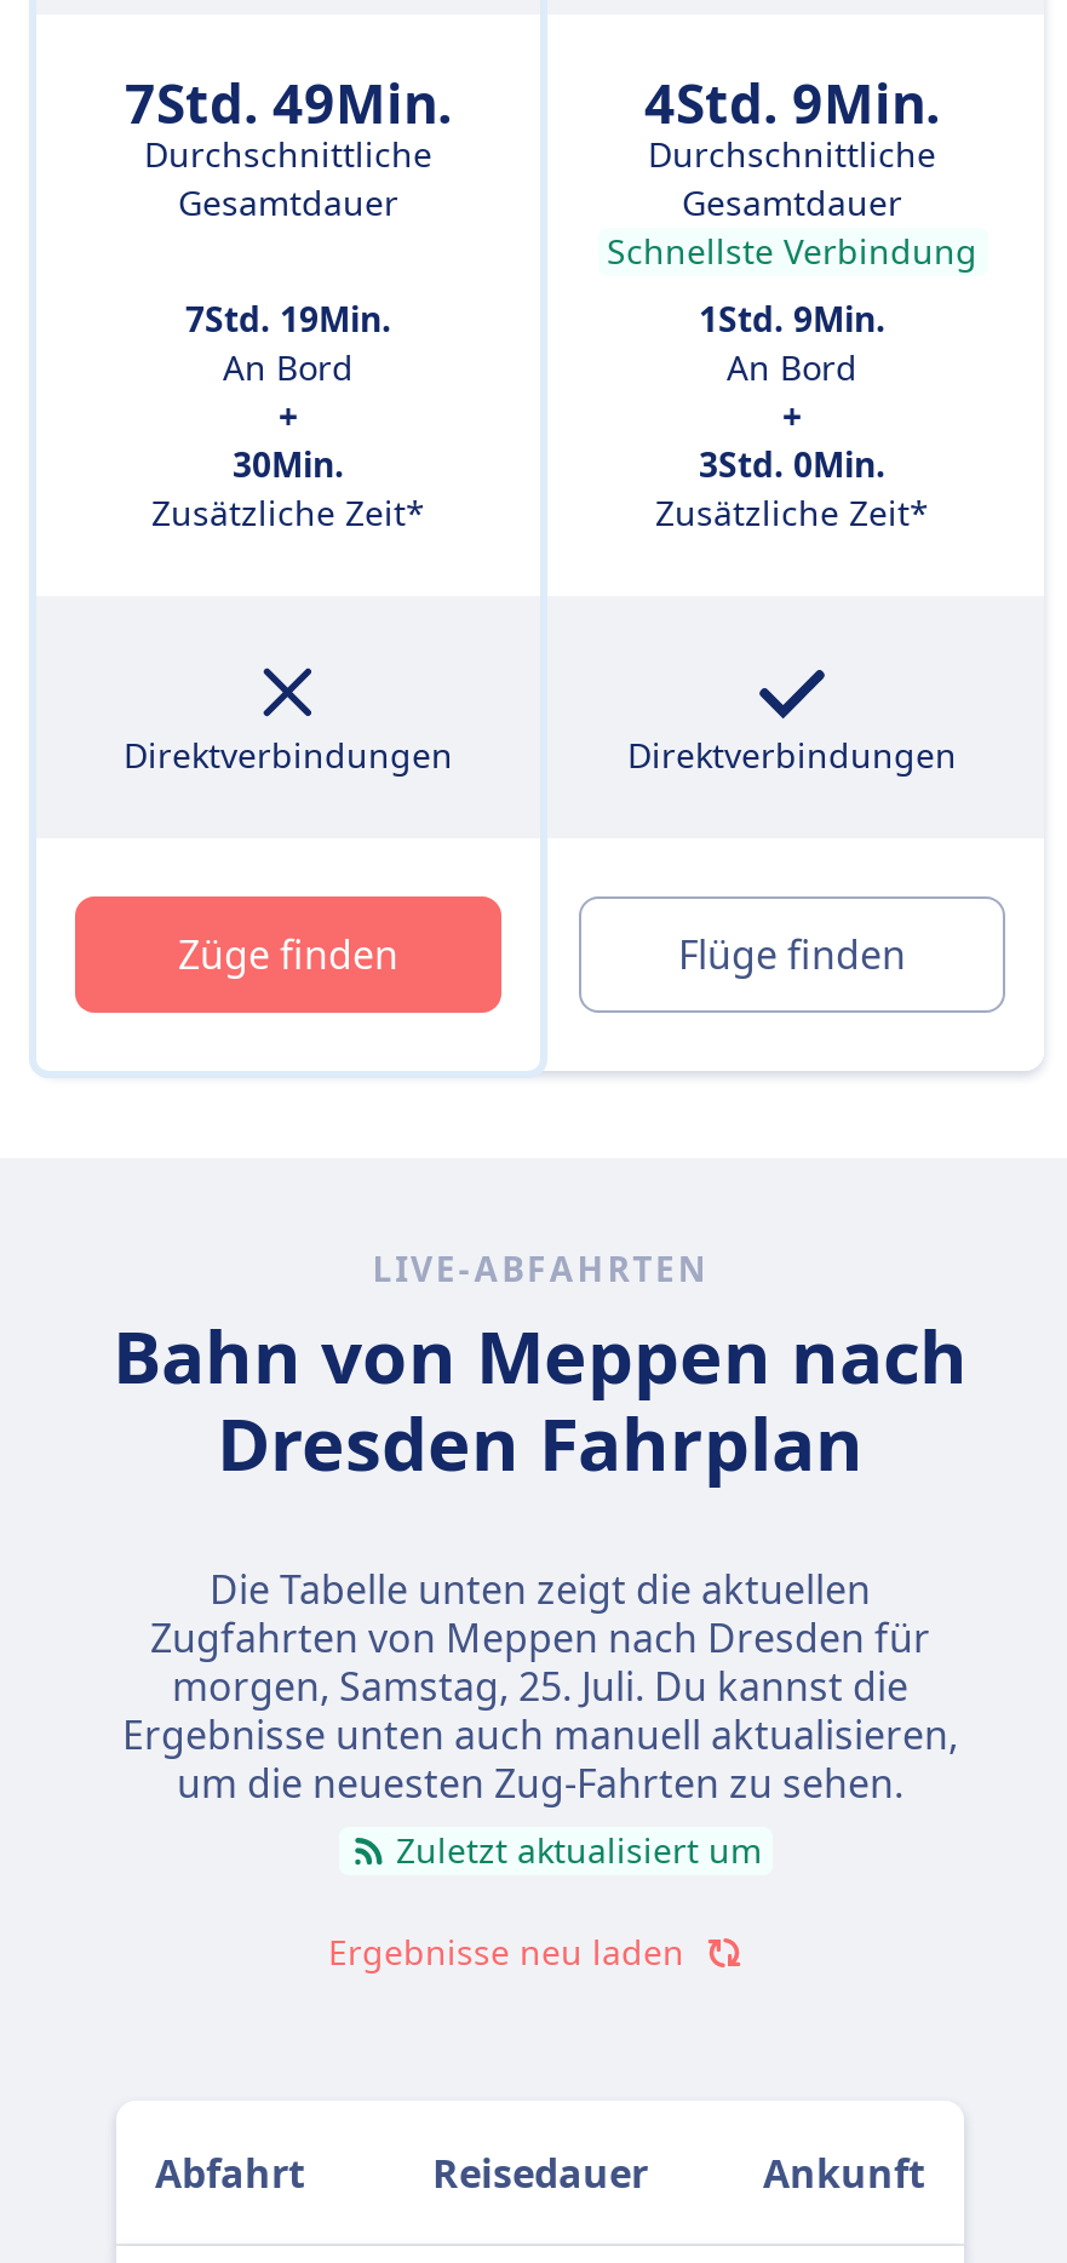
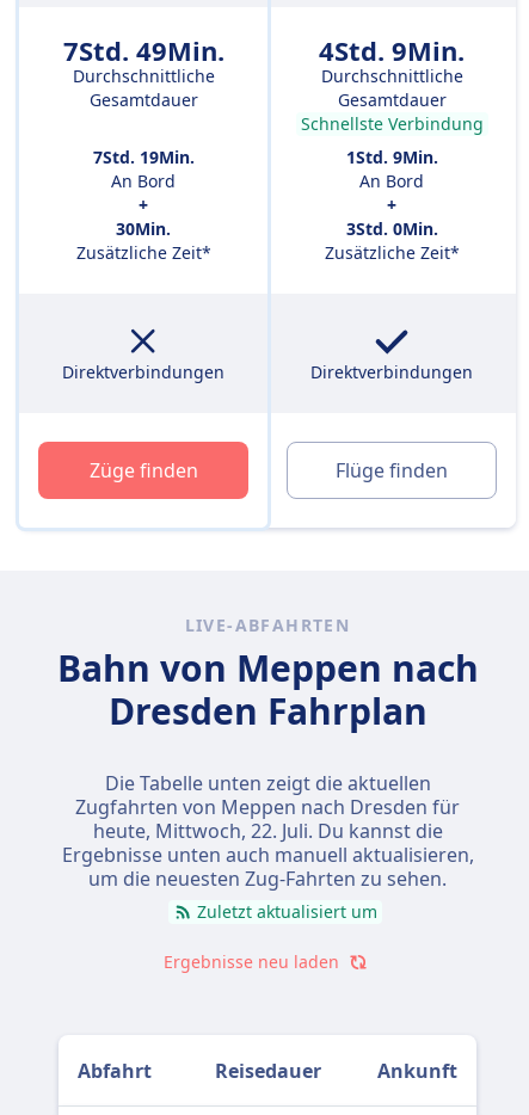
- morgen, Samstag, 25. Juli. Du kannst die
+ heute, Mittwoch, 22. Juli. Du kannst die
